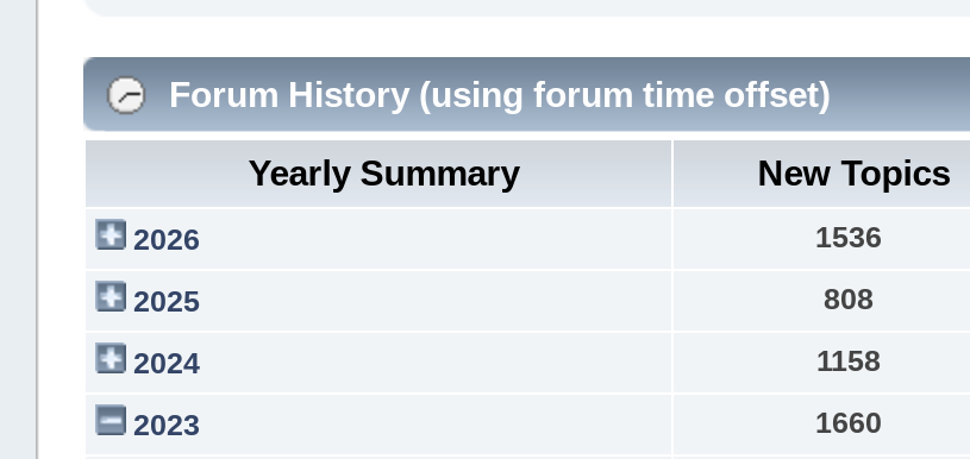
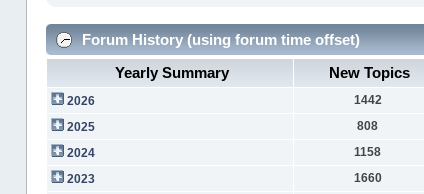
- 1536
+ 1442
